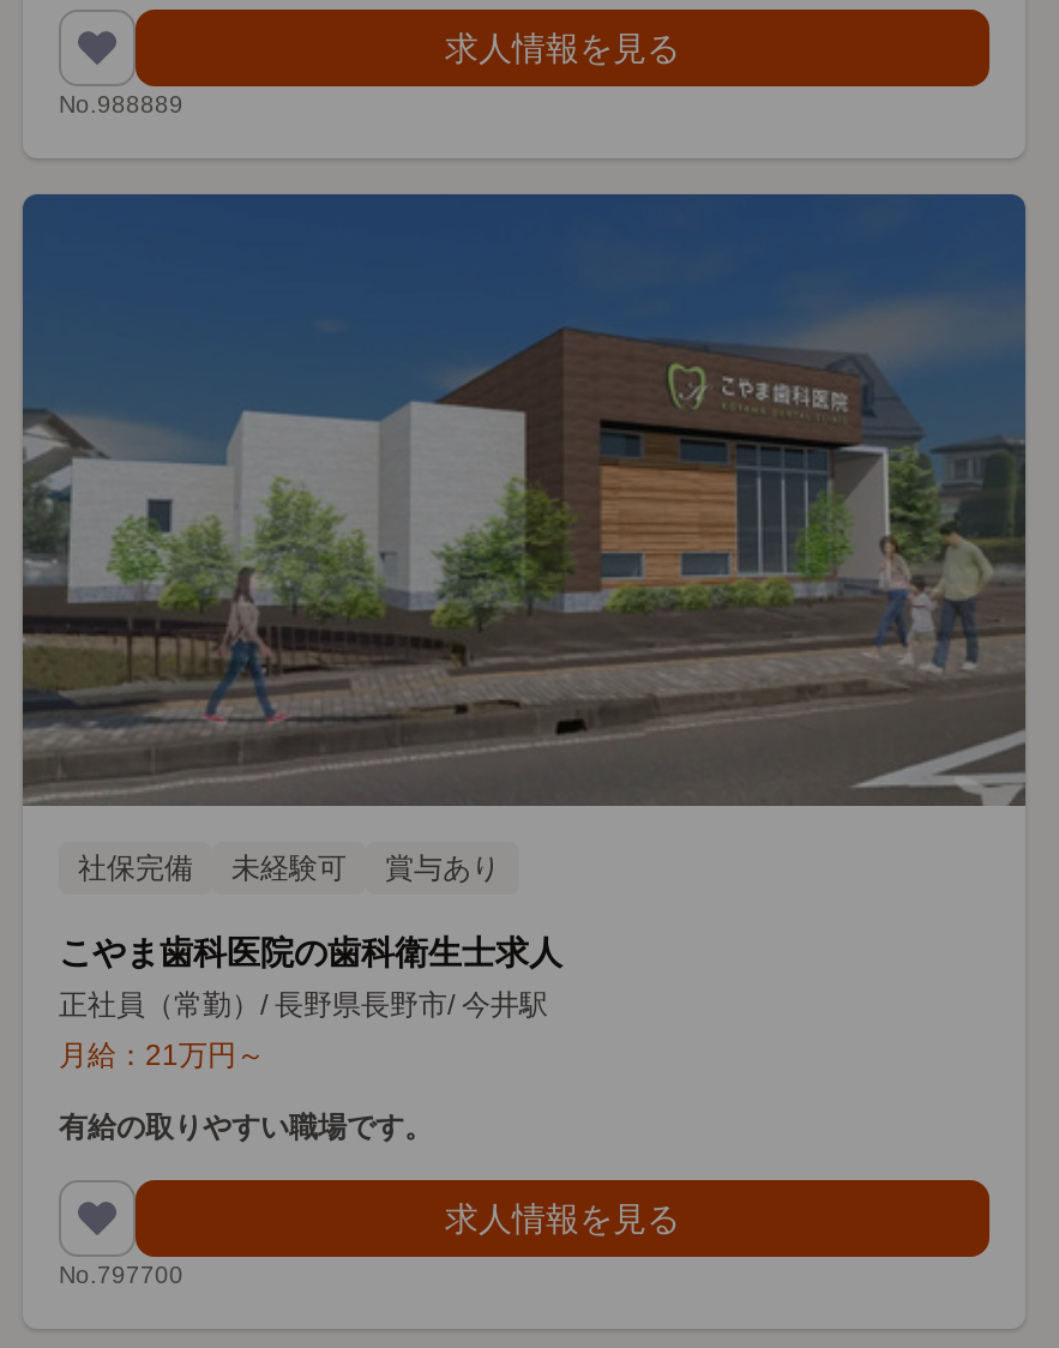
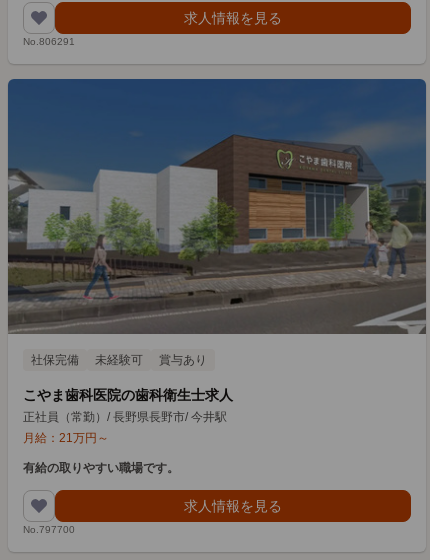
- No.988889
+ No.806291
